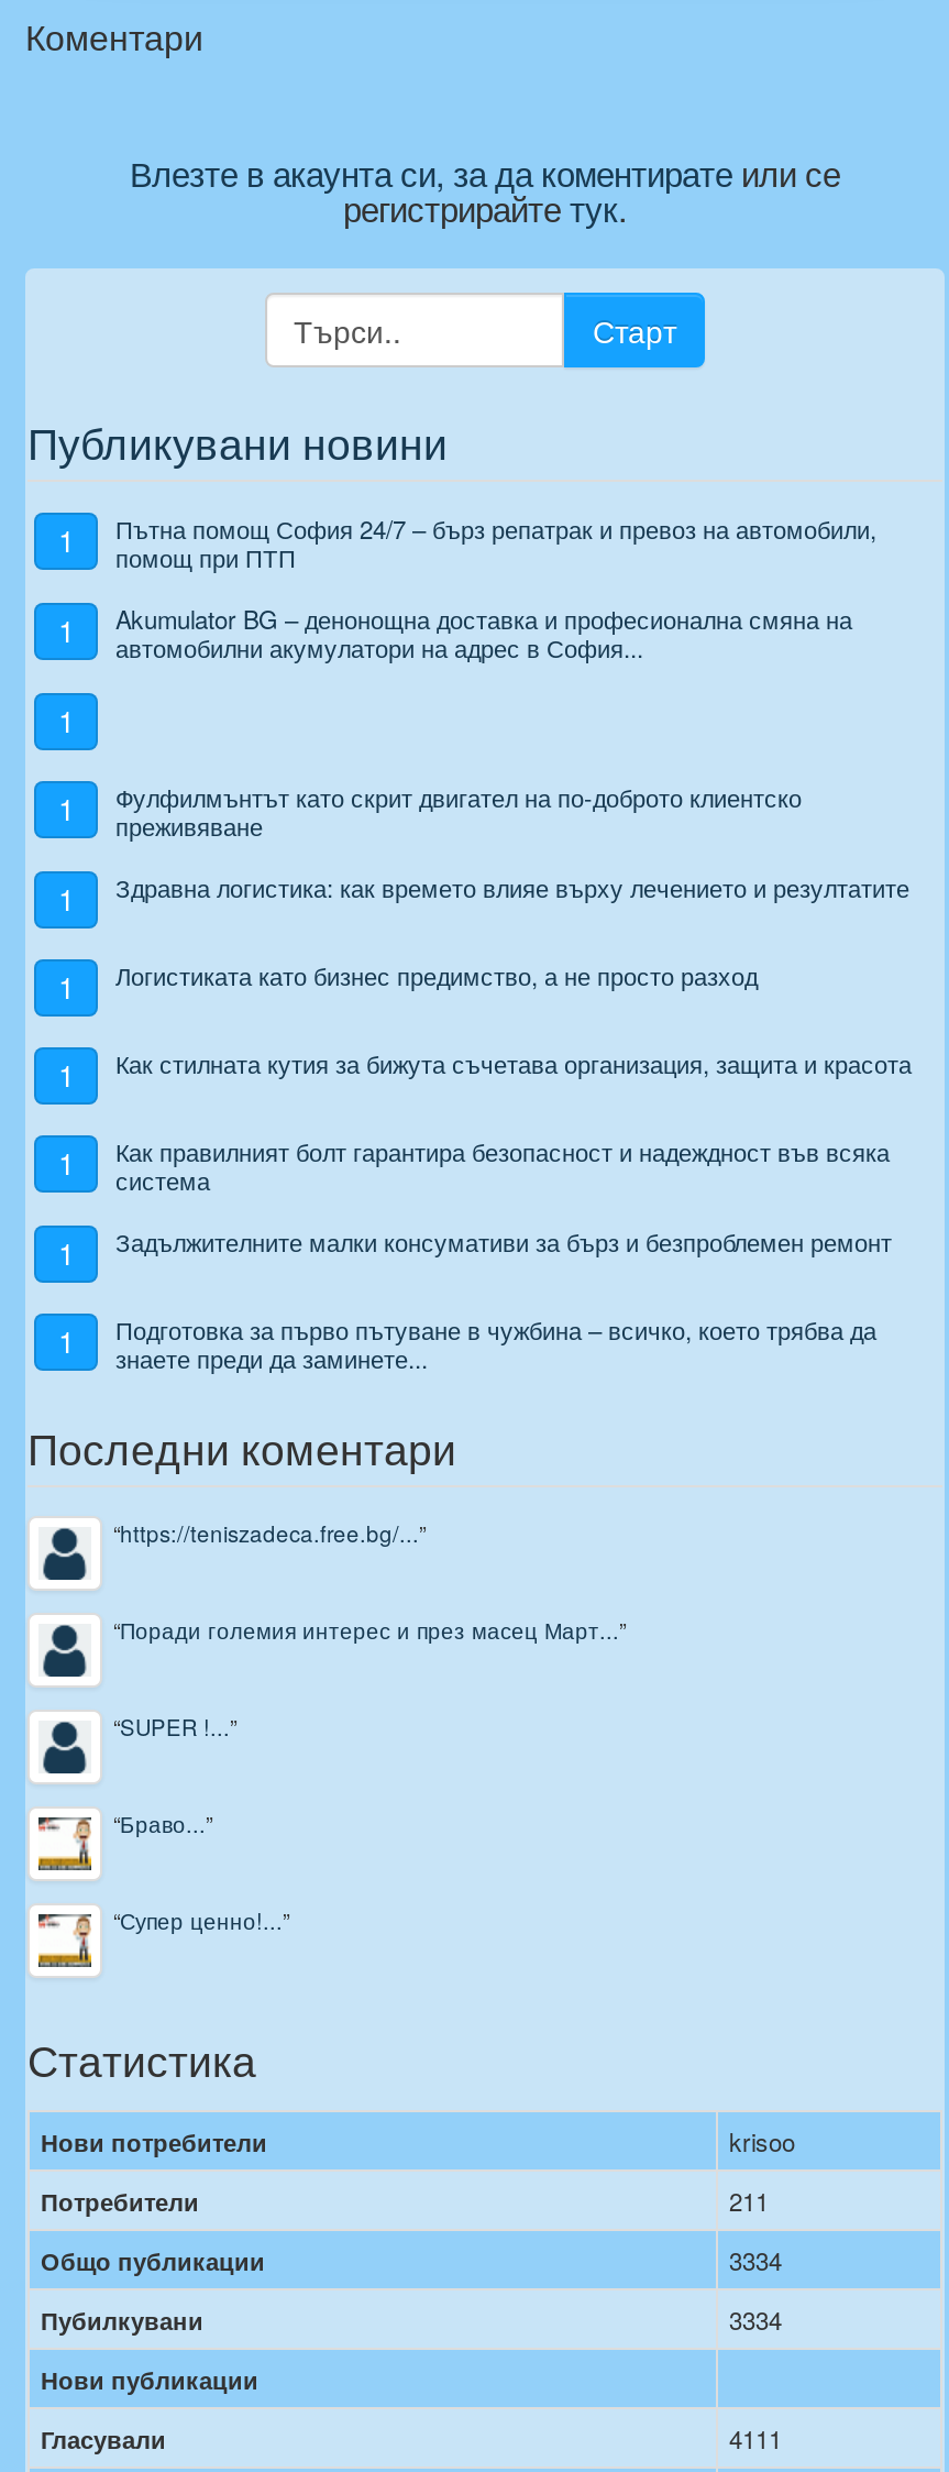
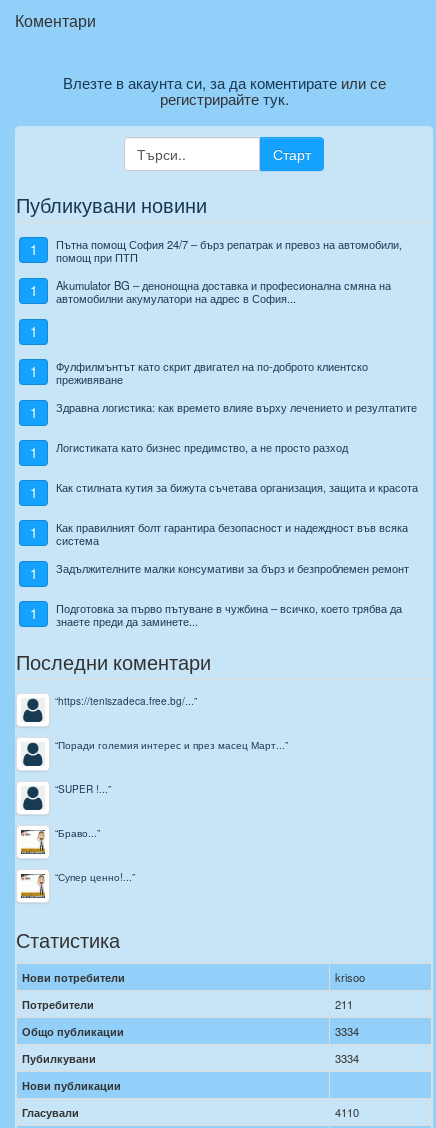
- 4111
+ 4110
